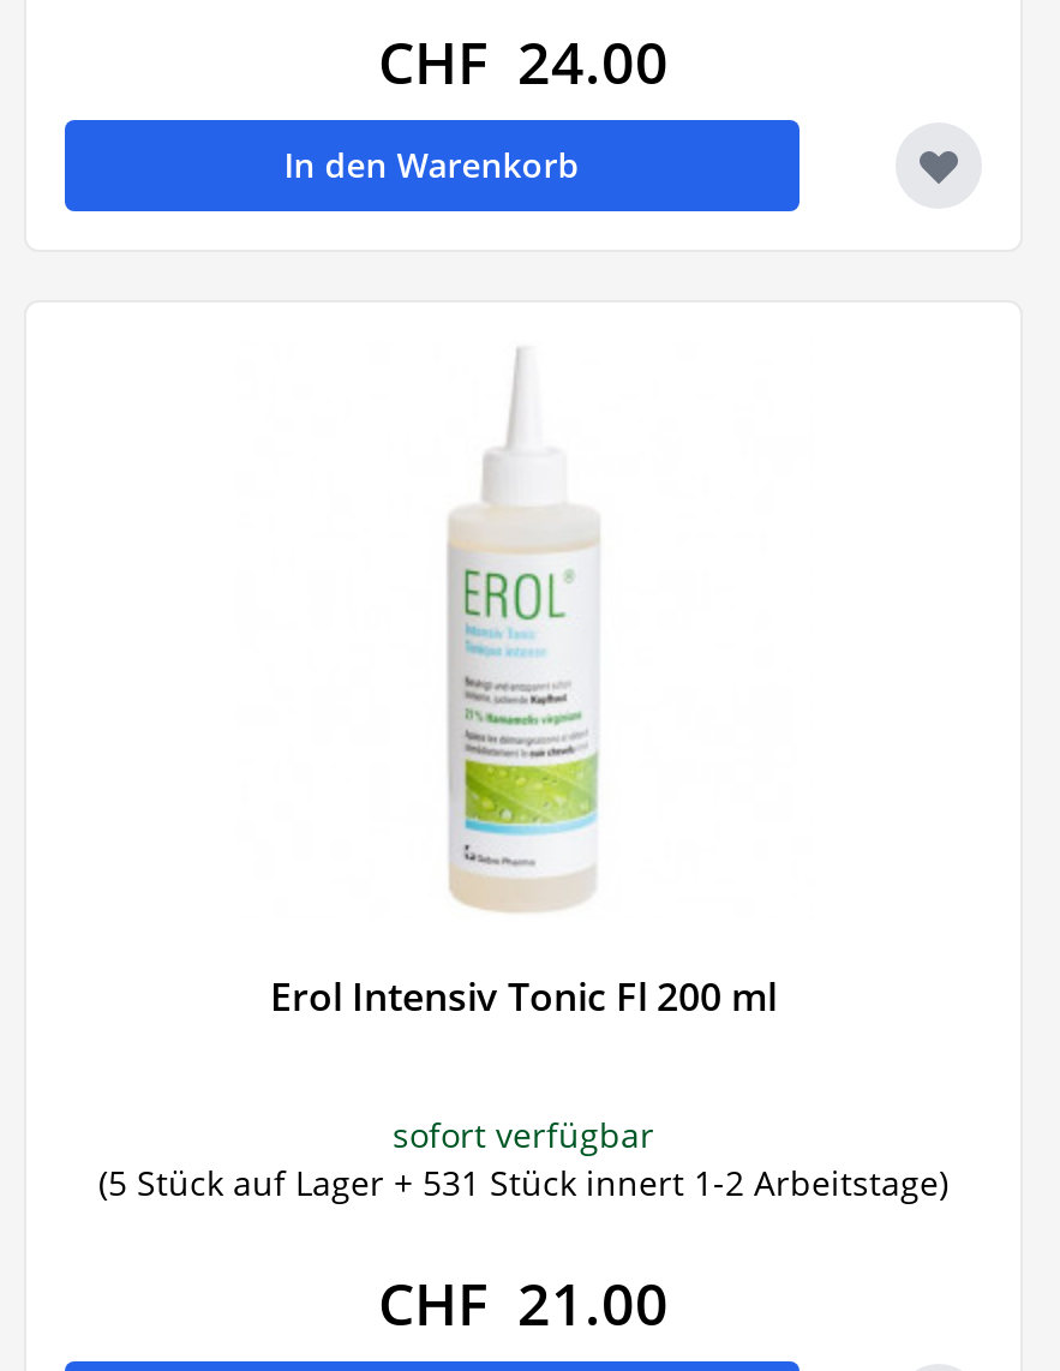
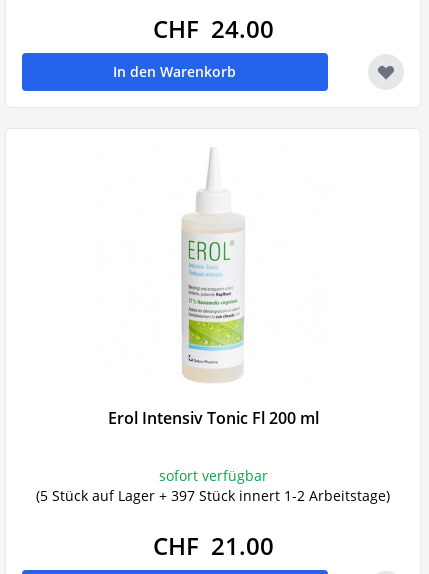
- (5 Stück auf Lager + 531 Stück innert 1-2 Arbeitstage)
+ (5 Stück auf Lager + 397 Stück innert 1-2 Arbeitstage)
